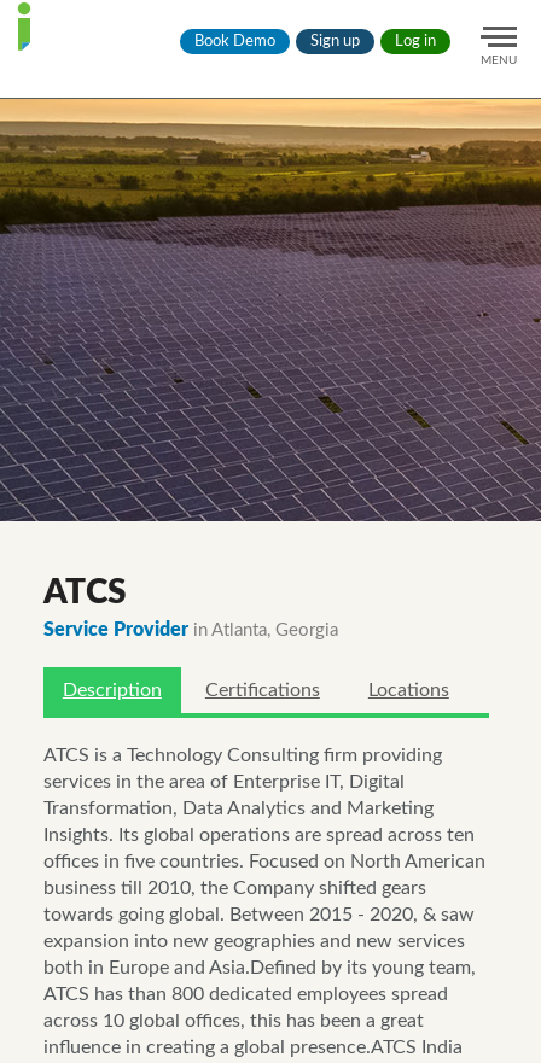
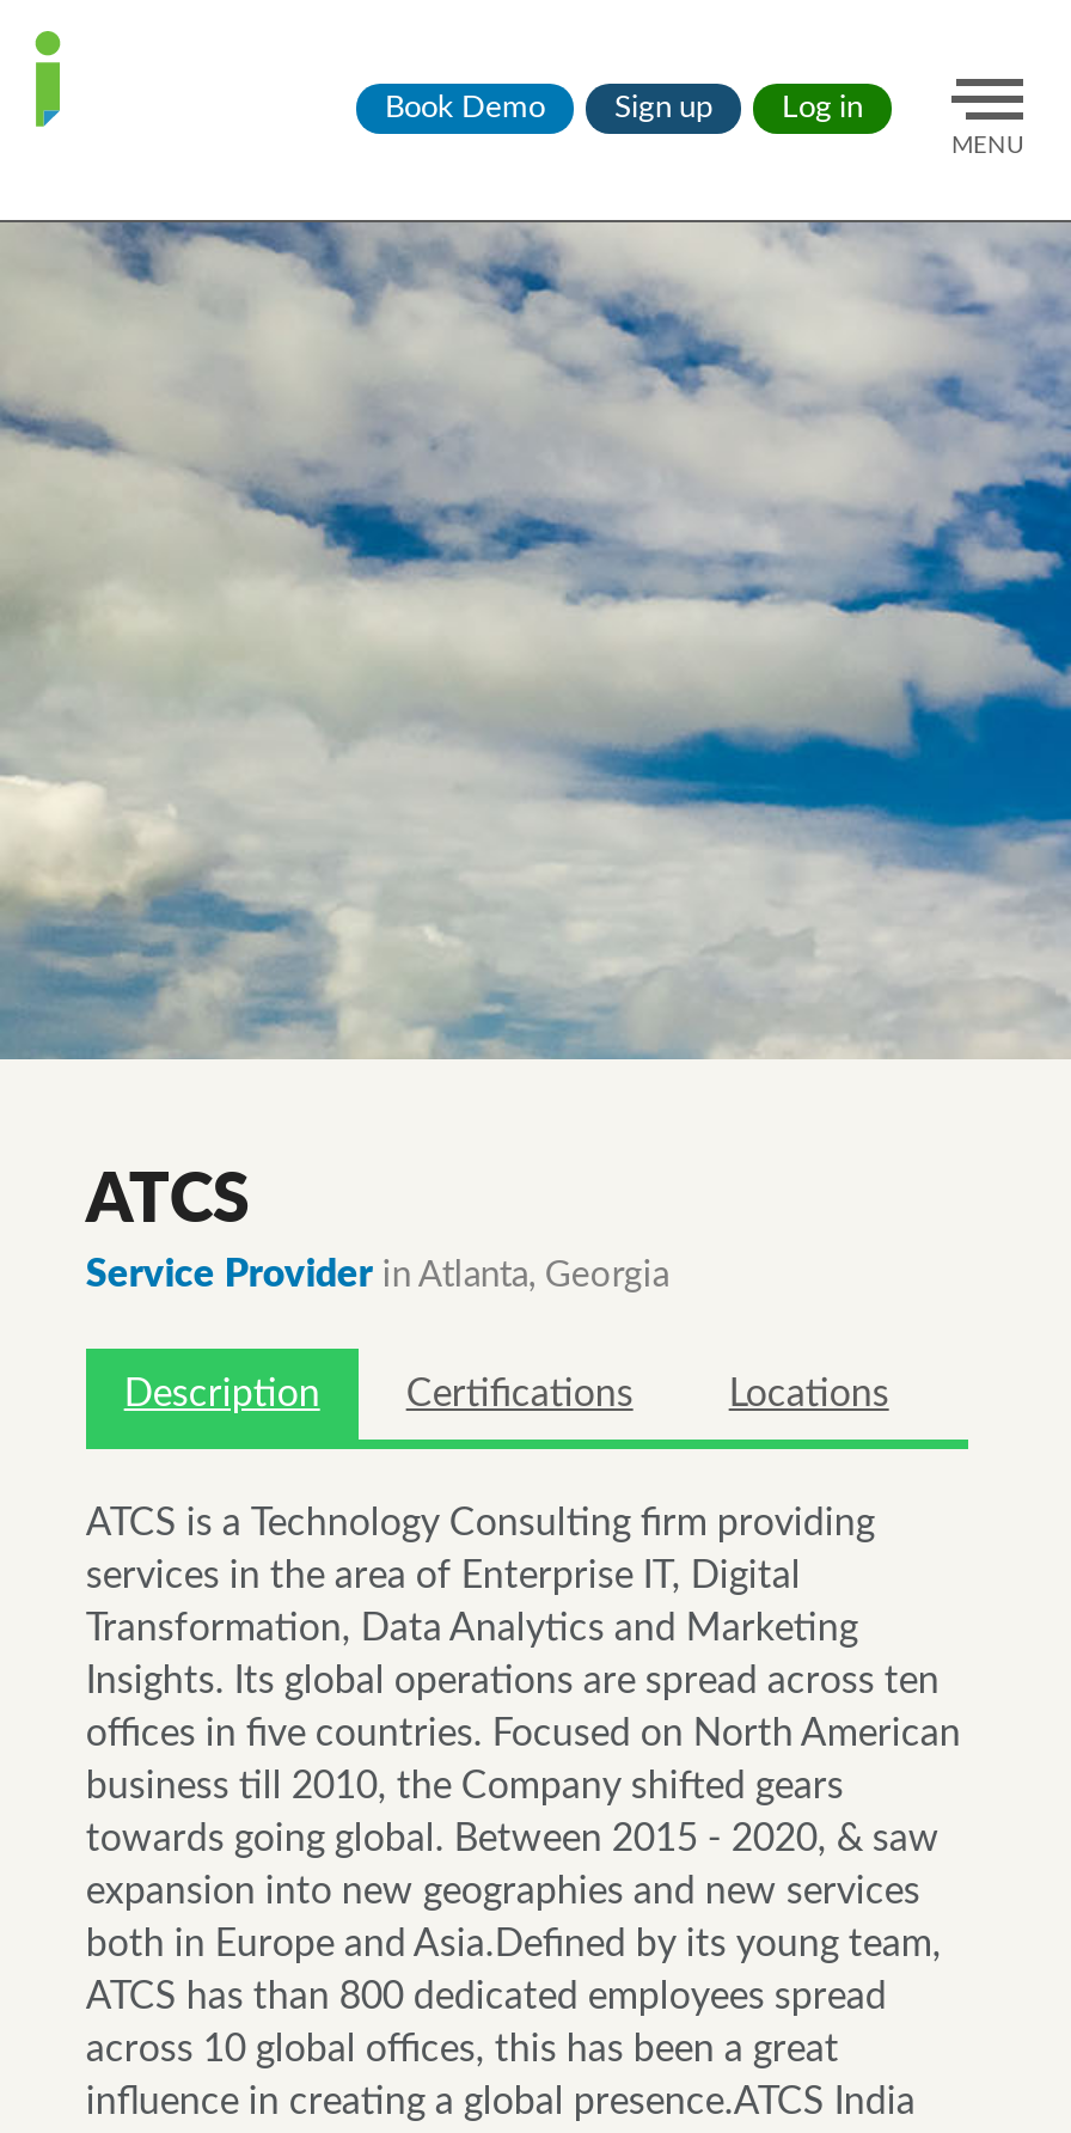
- [image]
+ [image]
